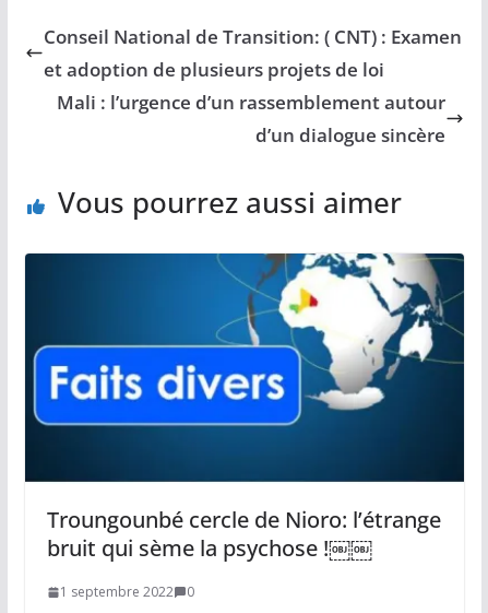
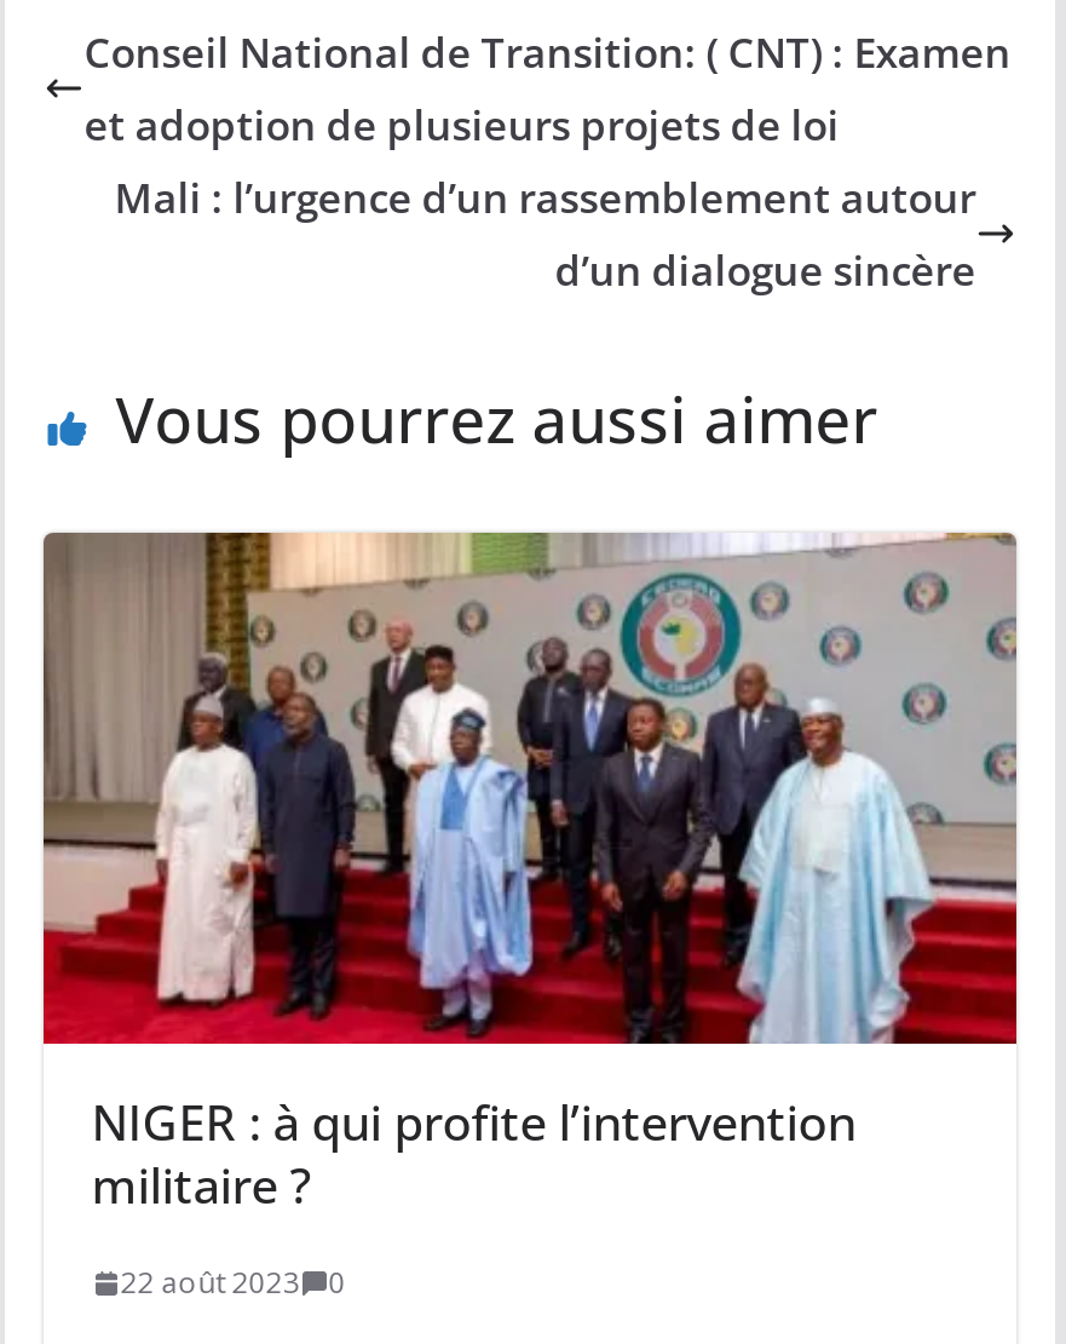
- [image]
- Troungounbé cercle de Nioro: l’étrange
- bruit qui sème la psychose !￼￼
+ [image]
+ NIGER : à qui profite l’intervention
+ militaire ?

- 1 septembre 2022 0
+ 22 août 2023 0
